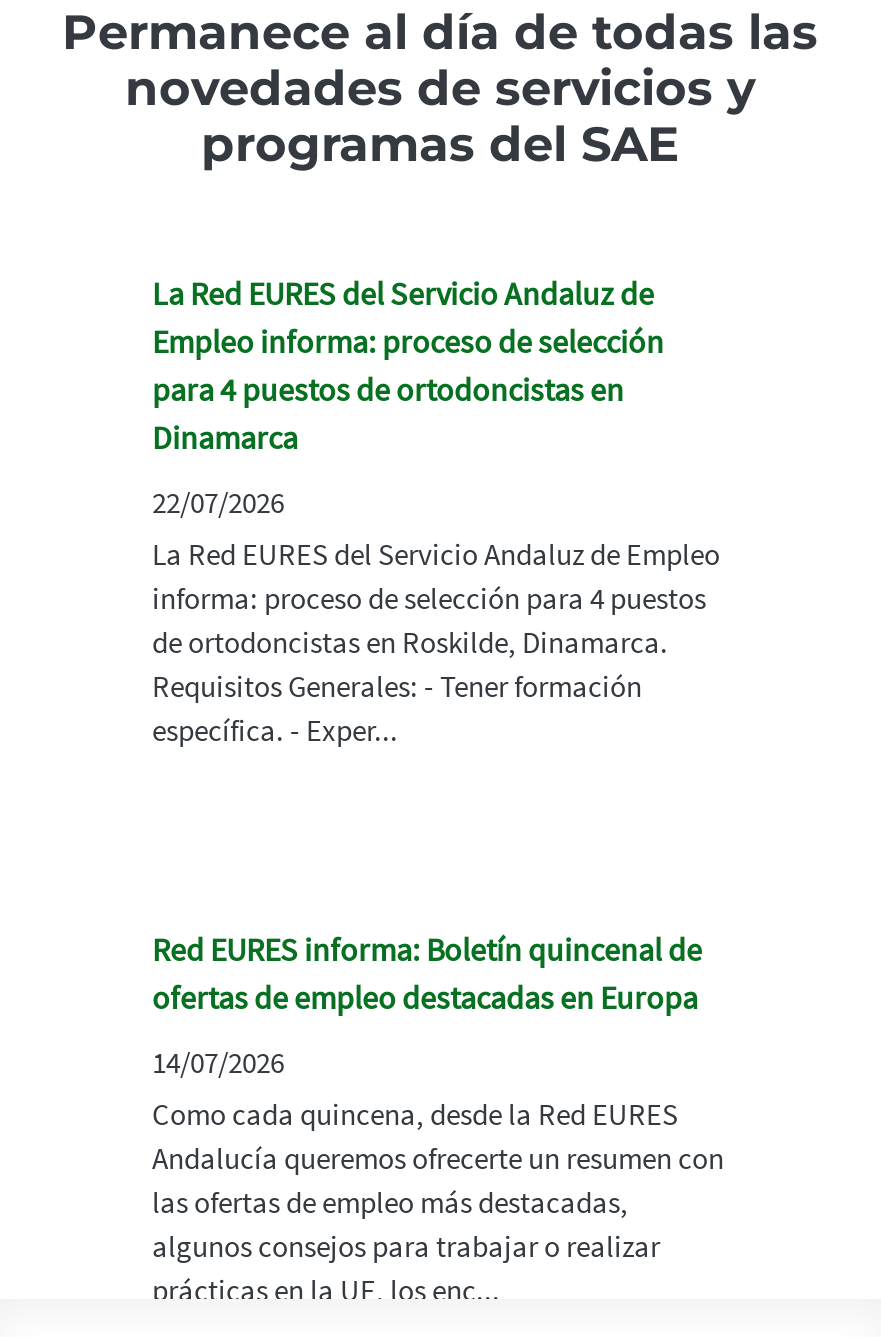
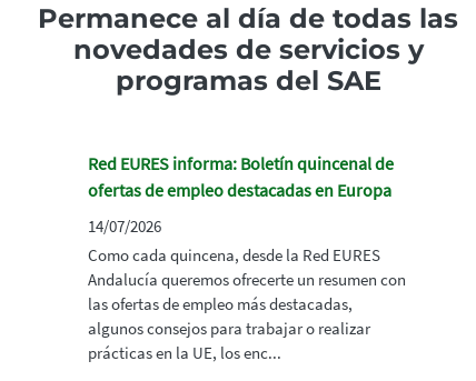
- La Red EURES del Servicio Andaluz de
- Empleo informa: proceso de selección
- para 4 puestos de ortodoncistas en
- Dinamarca
- 22/07/2026
- La Red EURES del Servicio Andaluz de Empleo
- informa: proceso de selección para 4 puestos
- de ortodoncistas en Roskilde, Dinamarca.
- Requisitos Generales: - Tener formación
- específica. - Exper...
